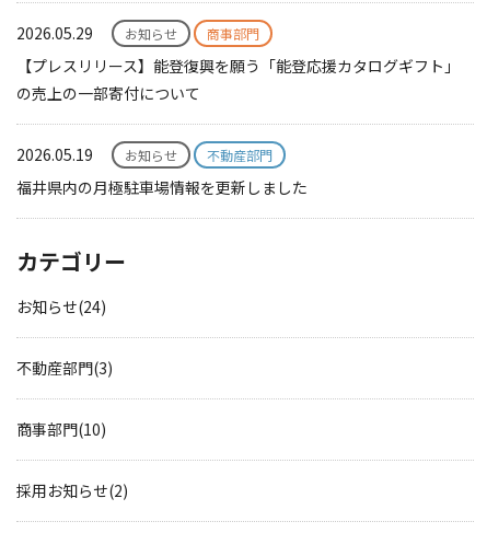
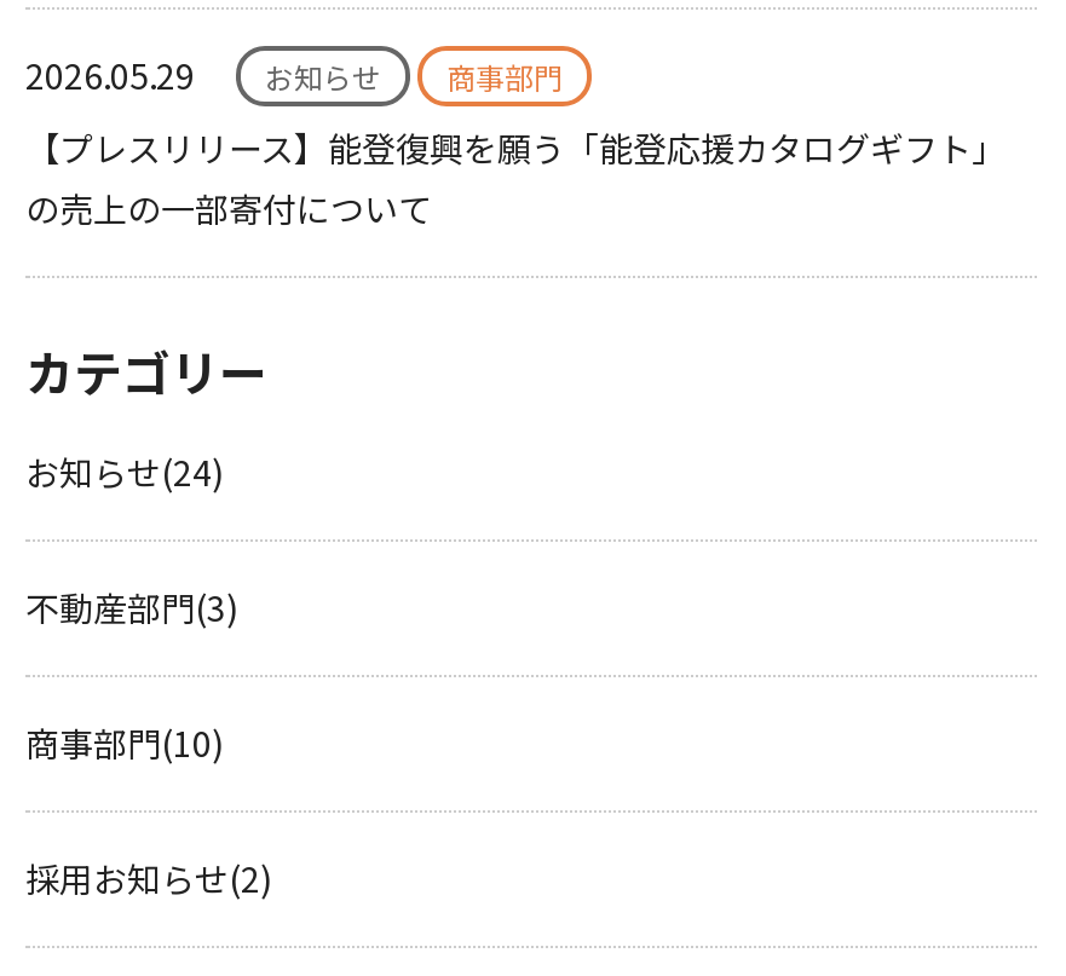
- 2026.05.19
- お知らせ
- 不動産部門
- 福井県内の月極駐車場情報を更新しました
